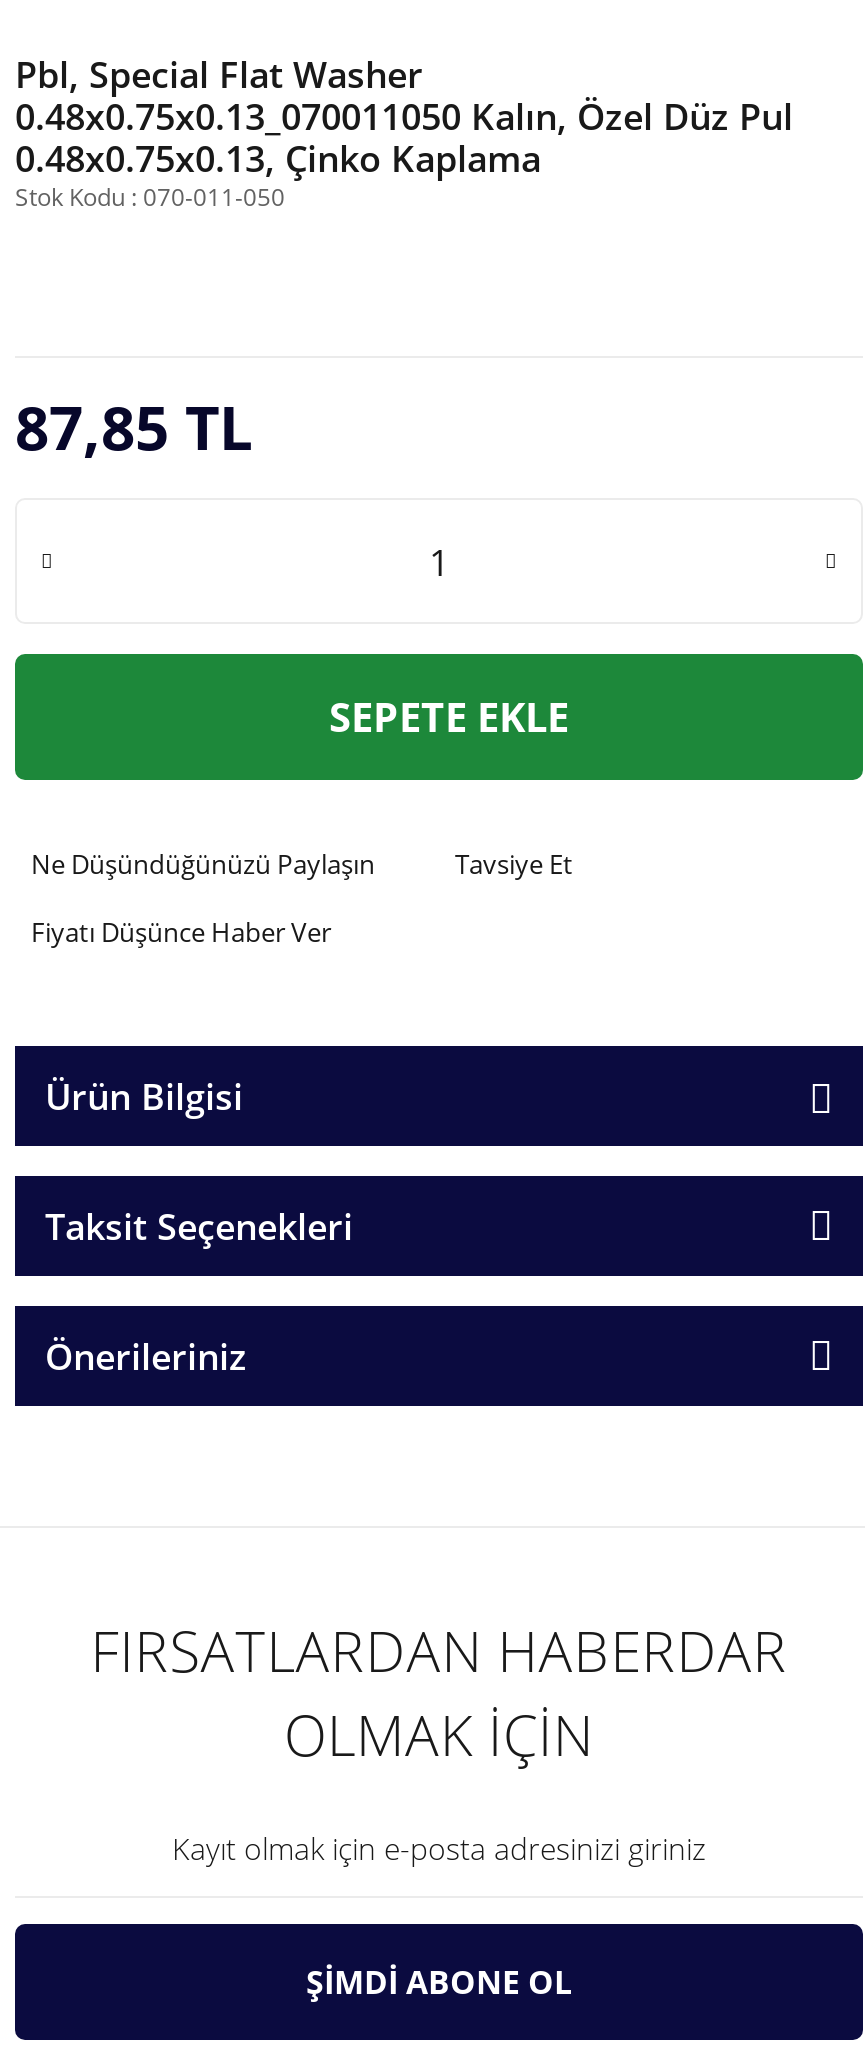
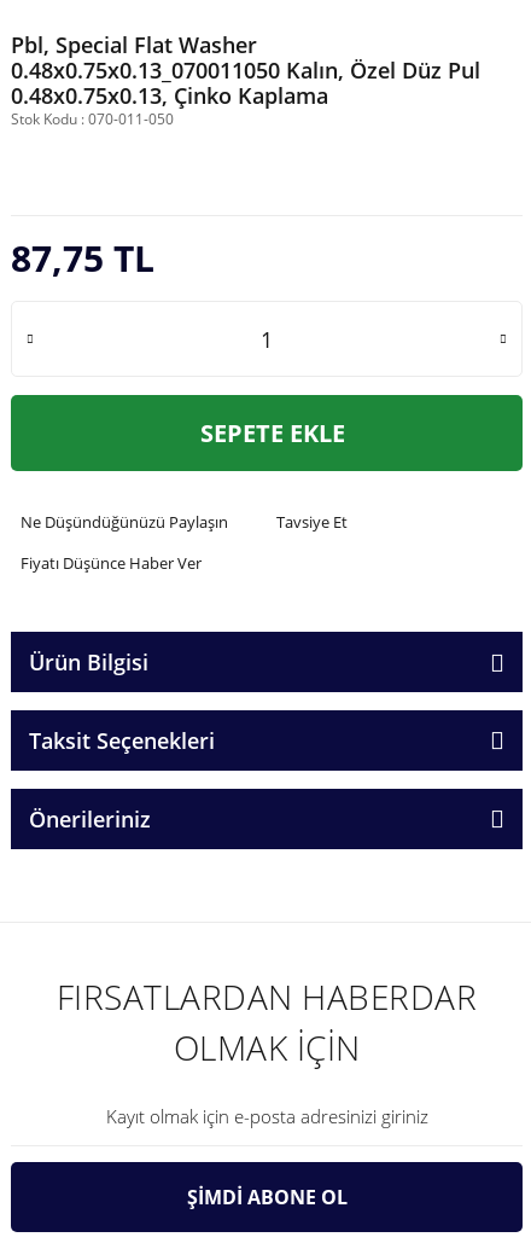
- 87,85 TL
+ 87,75 TL
